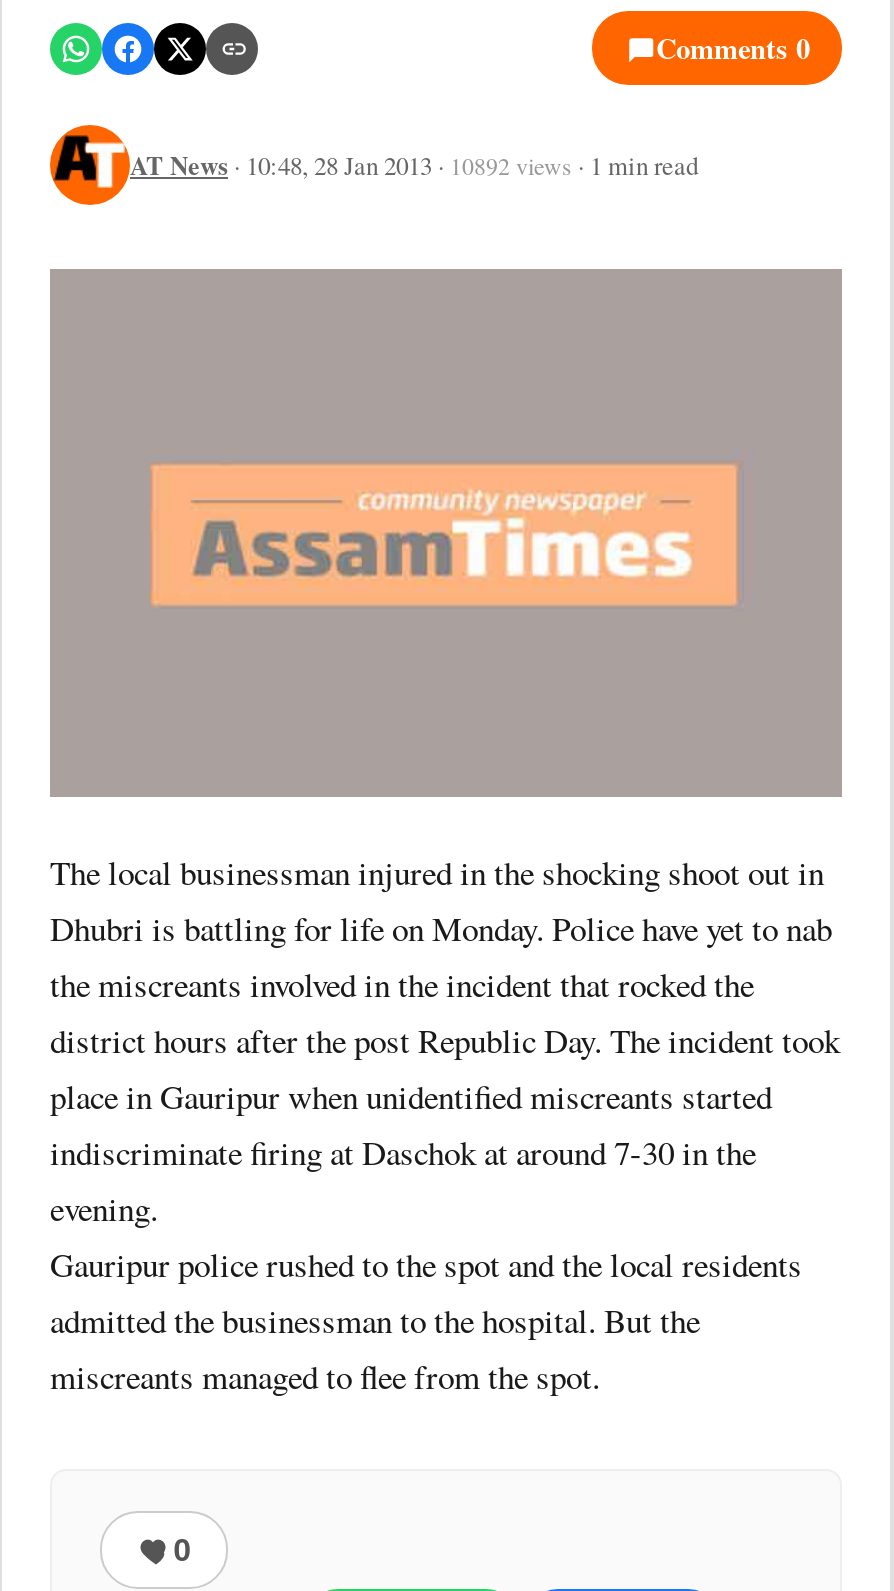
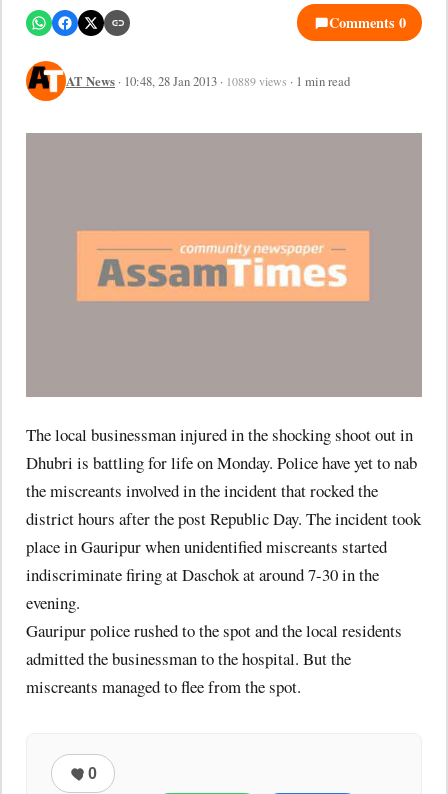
- AT News · 10:48, 28 Jan 2013 · 10892 views · 1 min read
+ AT News · 10:48, 28 Jan 2013 · 10889 views · 1 min read
